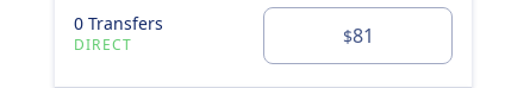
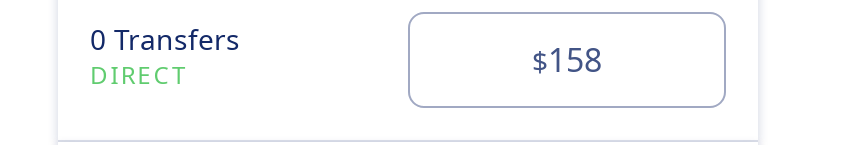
- $81
+ $158
